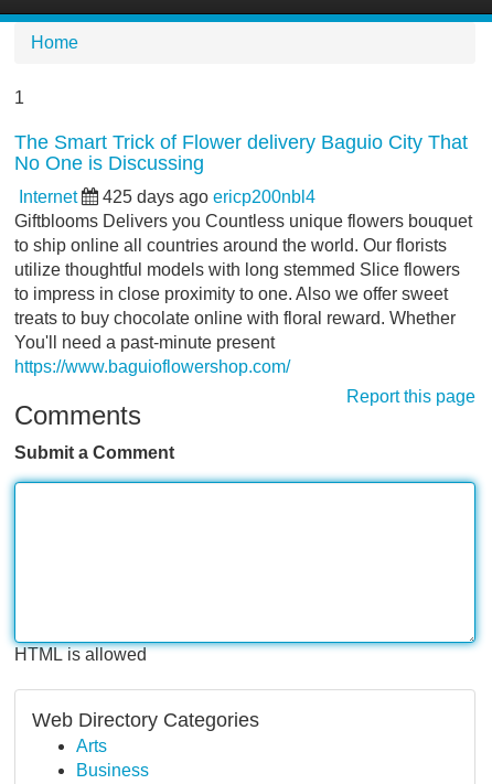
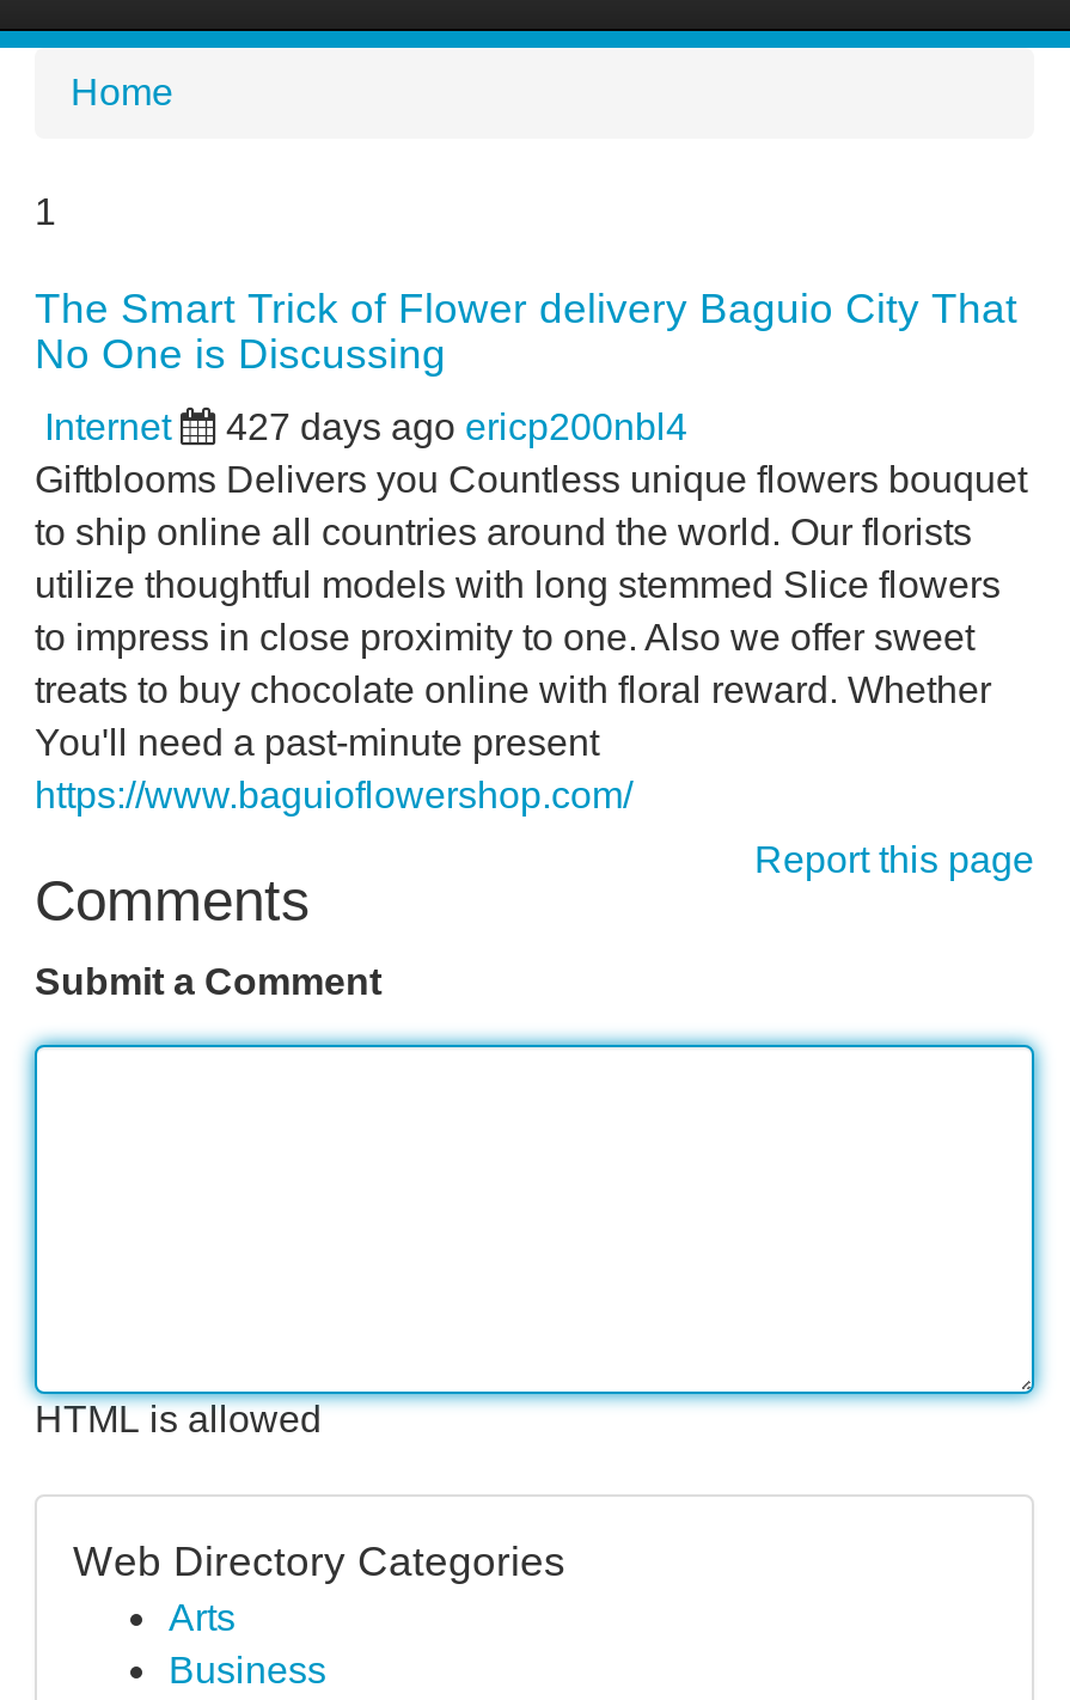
- 425 days ago ericp200nbl4
+ 427 days ago ericp200nbl4
